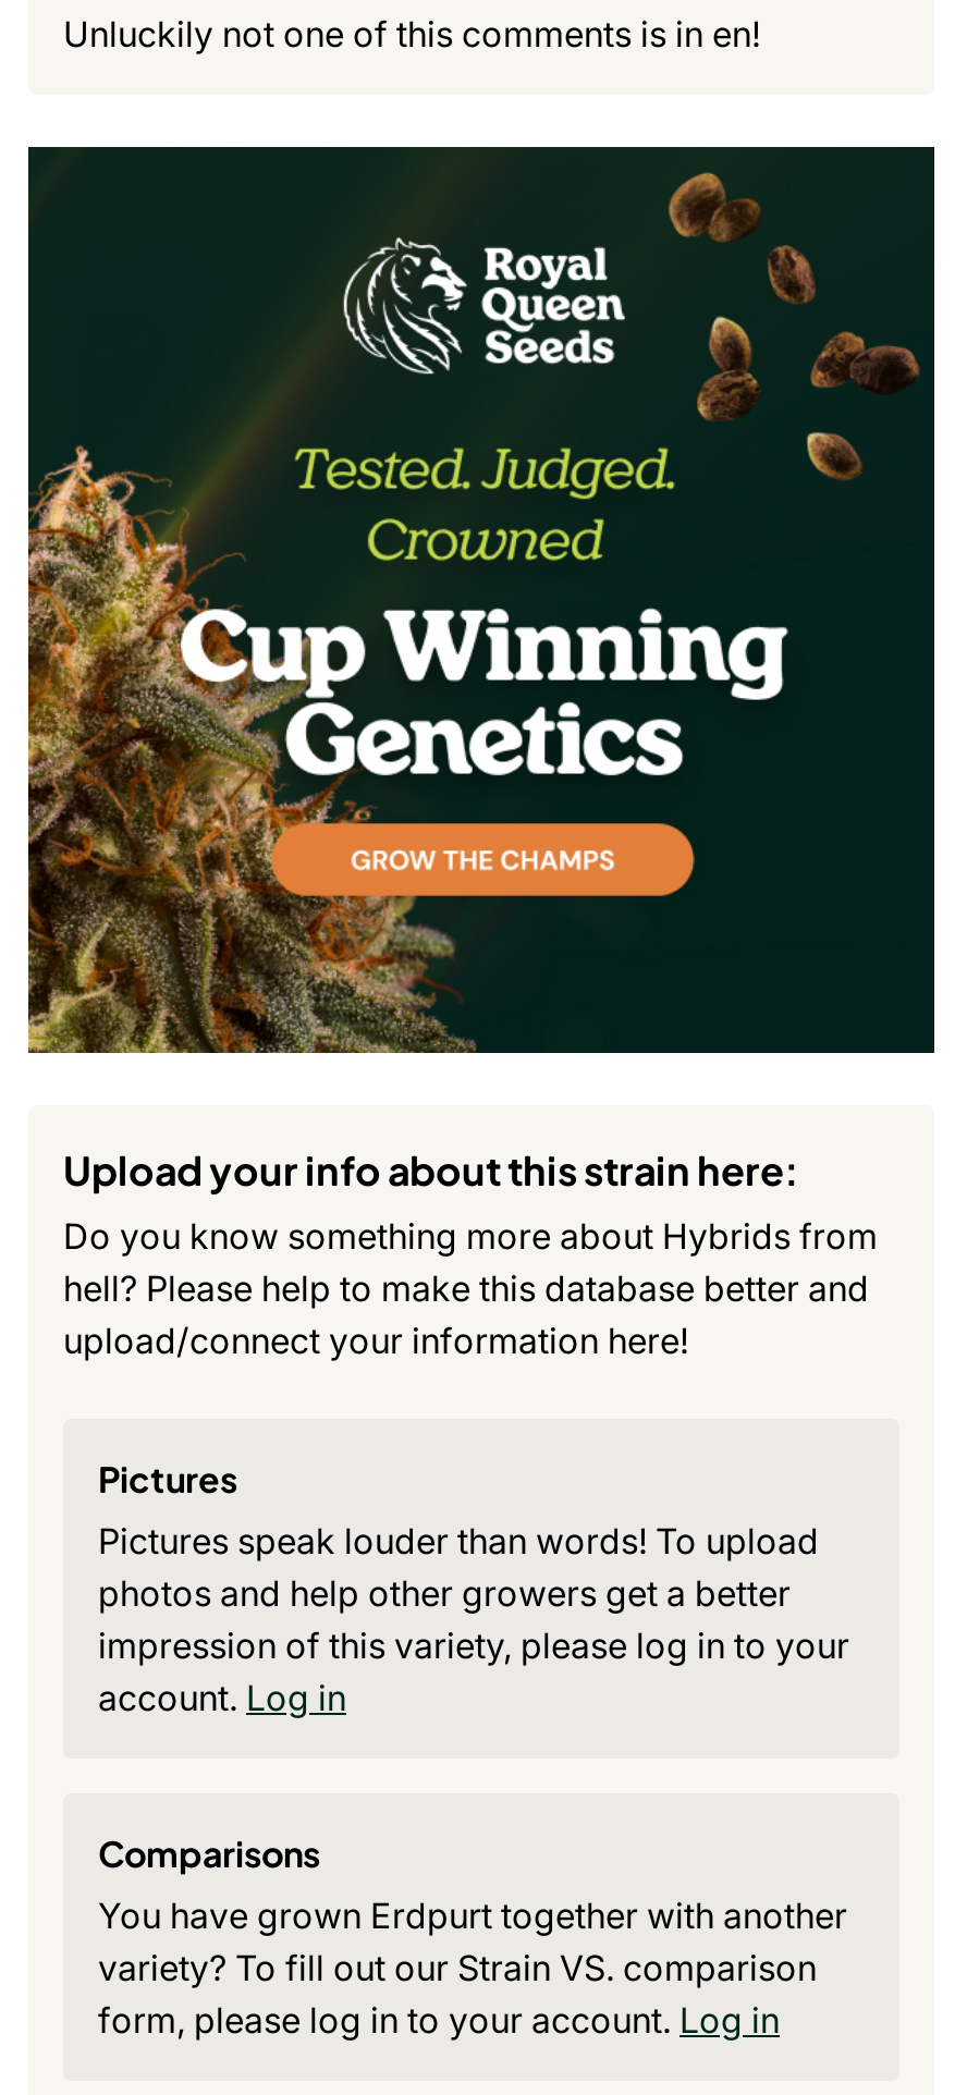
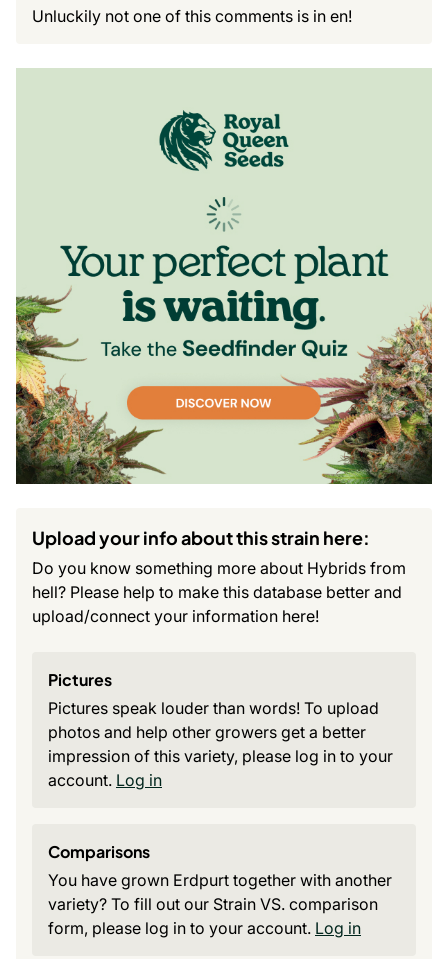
- [image]
+ [image]
